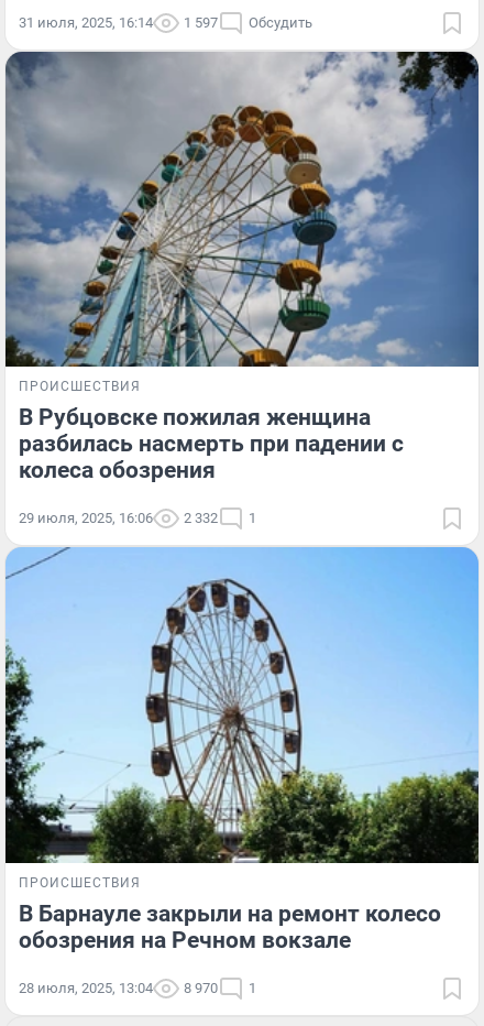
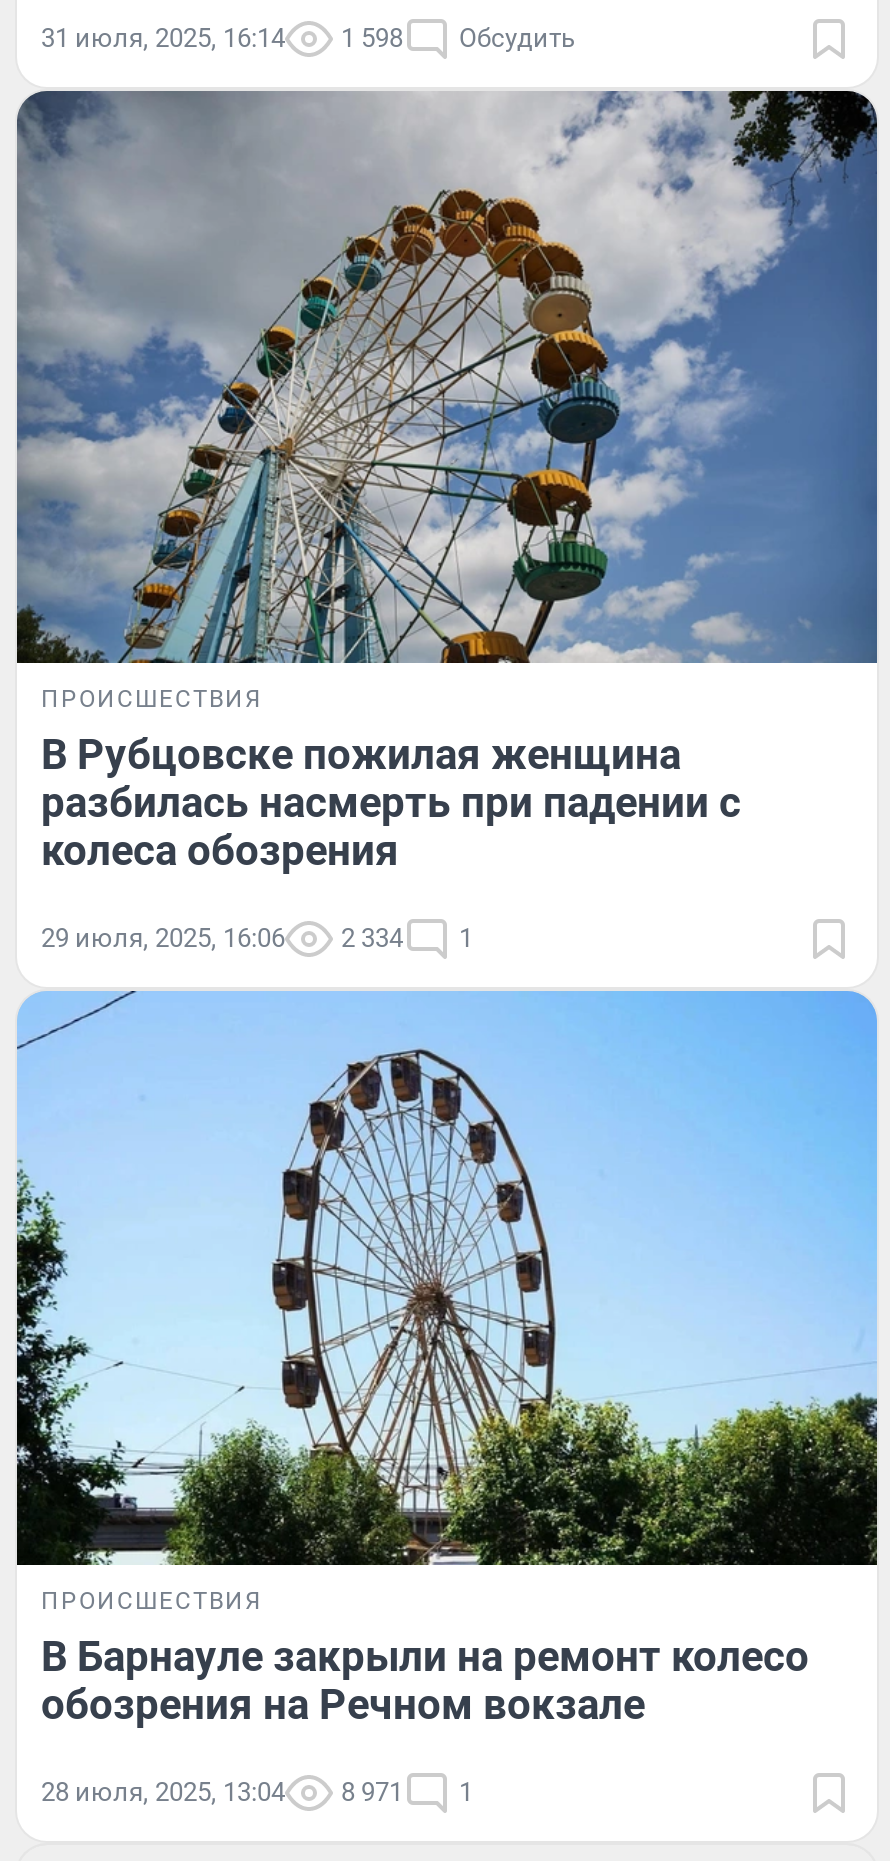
- 31 июля, 2025, 16:14 1 597 Обсудить
+ 31 июля, 2025, 16:14 1 598 Обсудить

- 29 июля, 2025, 16:06 2 332 1
+ 29 июля, 2025, 16:06 2 334 1

- 28 июля, 2025, 13:04 8 970 1
+ 28 июля, 2025, 13:04 8 971 1
